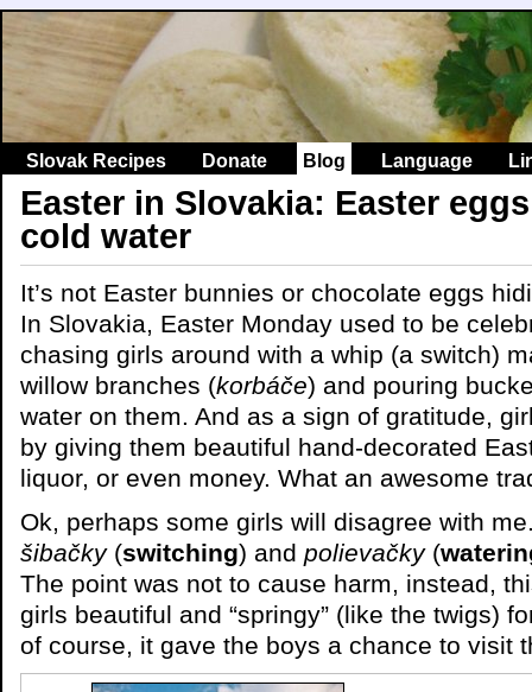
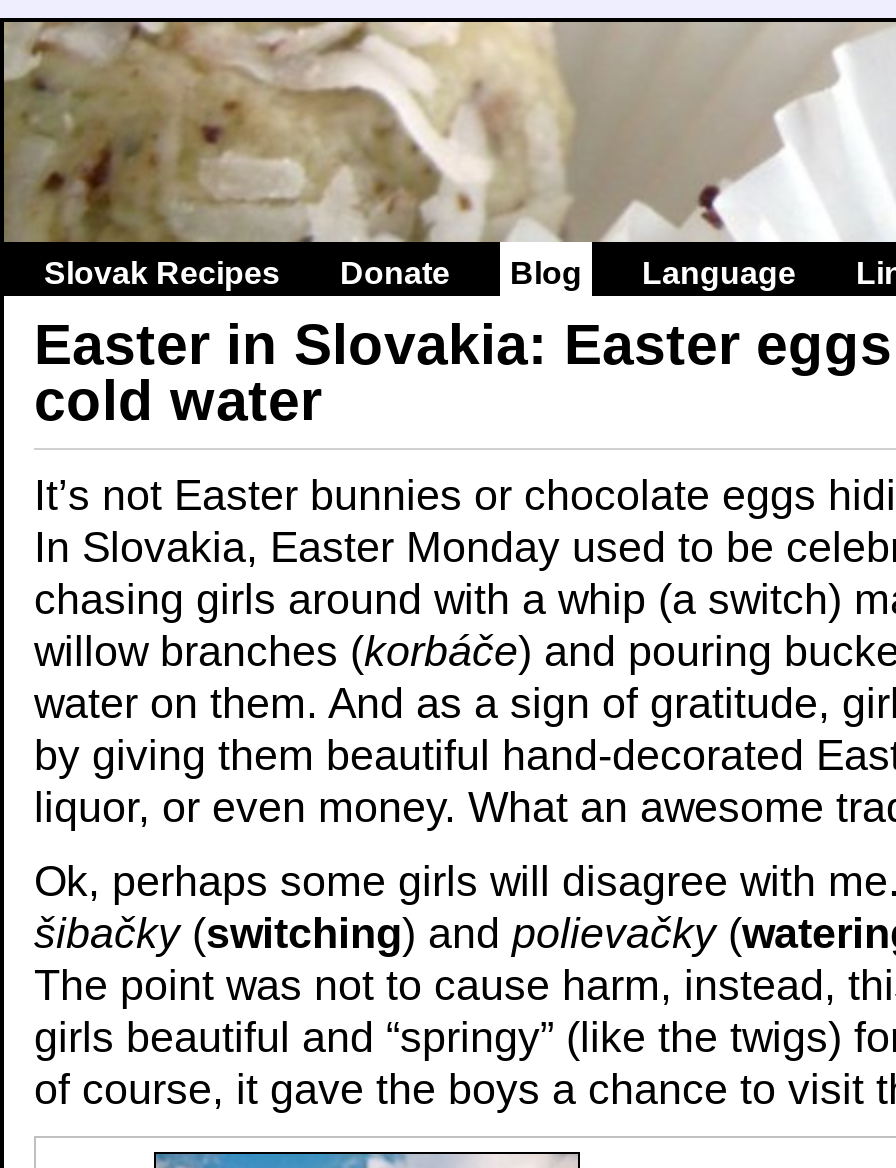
- [image]
+ [image]
